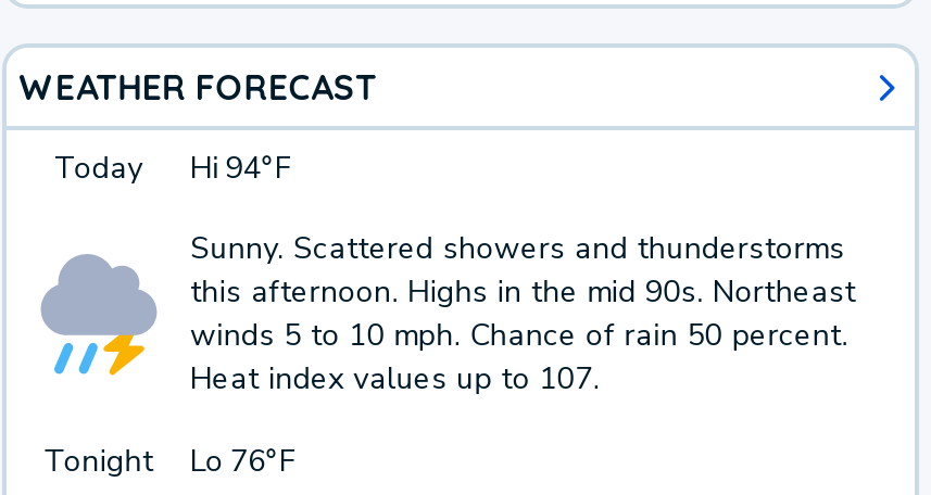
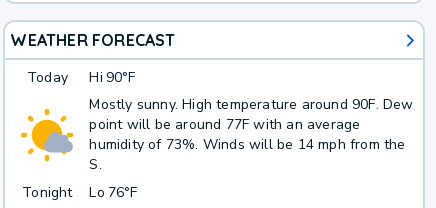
- [image]
- Hi 94°F
- Sunny. Scattered showers and thunderstorms
- this afternoon. Highs in the mid 90s. Northeast
- winds 5 to 10 mph. Chance of rain 50 percent.
- Heat index values up to 107.
+ [image]
+ Hi 90°F
+ Mostly sunny. High temperature around 90F. Dew
+ point will be around 77F with an average
+ humidity of 73%. Winds will be 14 mph from the
+ S.
